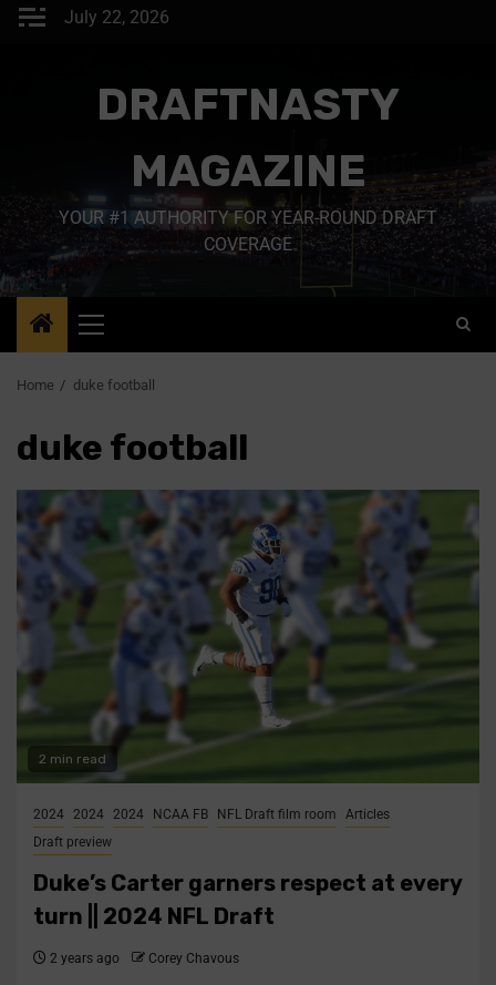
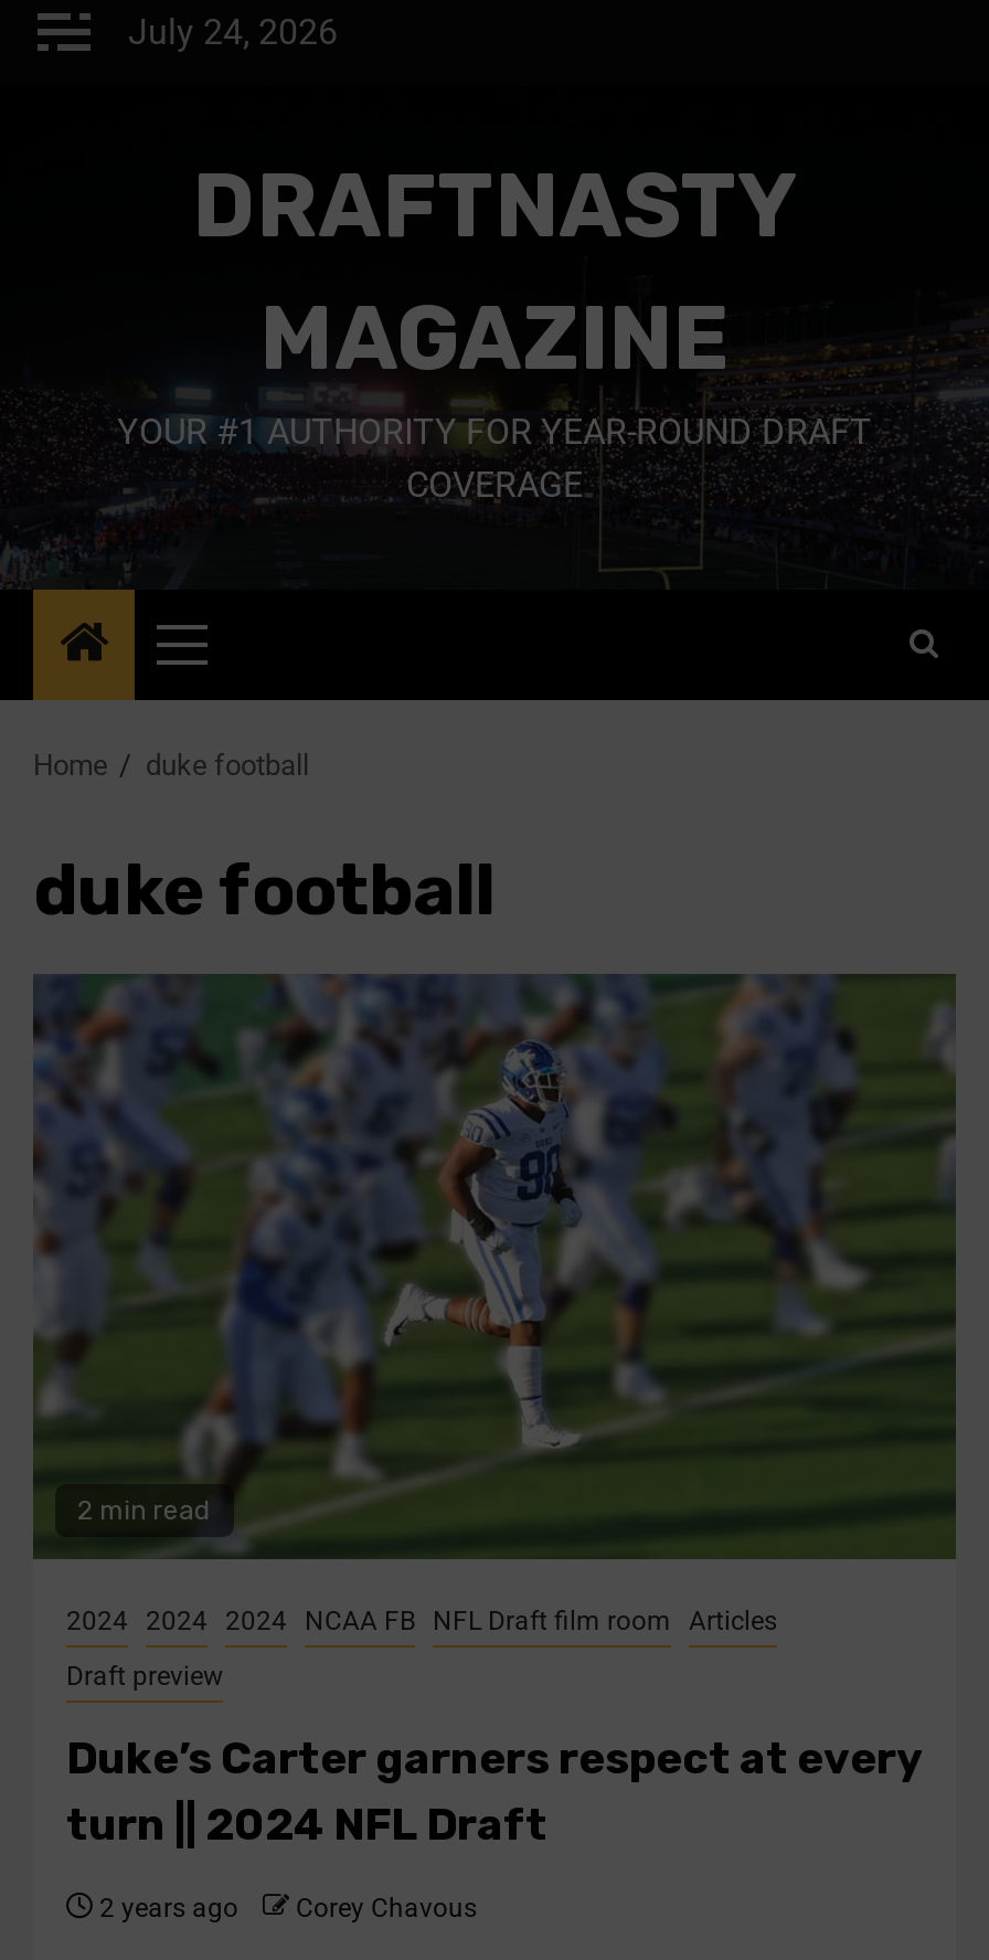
- July 22, 2026
+ July 24, 2026
